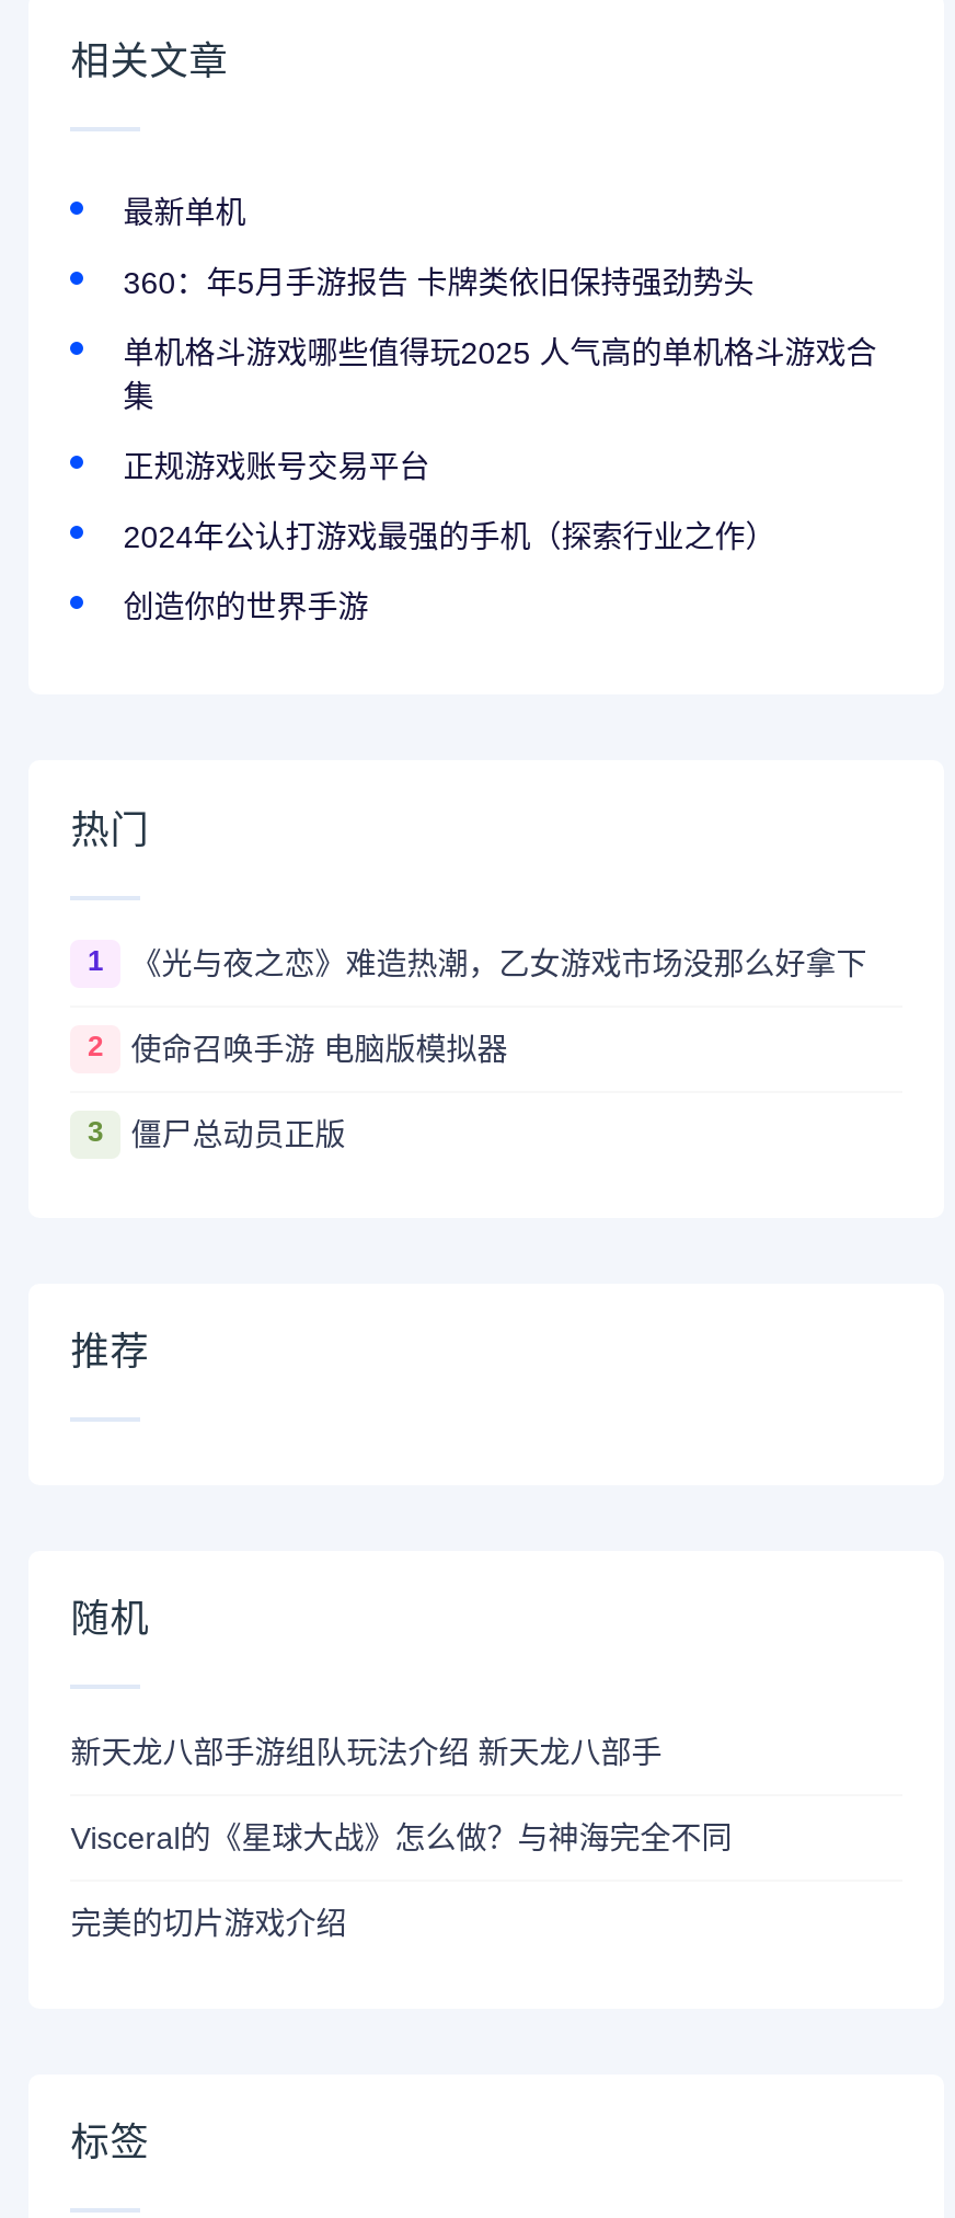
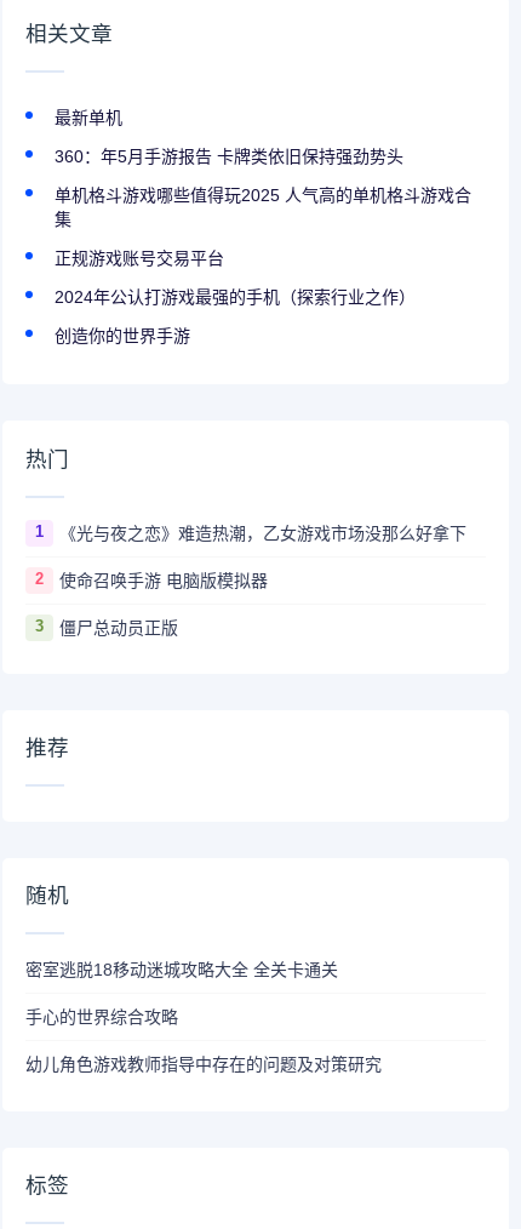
- 新天龙八部手游组队玩法介绍 新天龙八部手
+ 密室逃脱18移动迷城攻略大全 全关卡通关

- Visceral的《星球大战》怎么做？与神海完全不同
+ 手心的世界综合攻略

- 完美的切片游戏介绍
+ 幼儿角色游戏教师指导中存在的问题及对策研究
